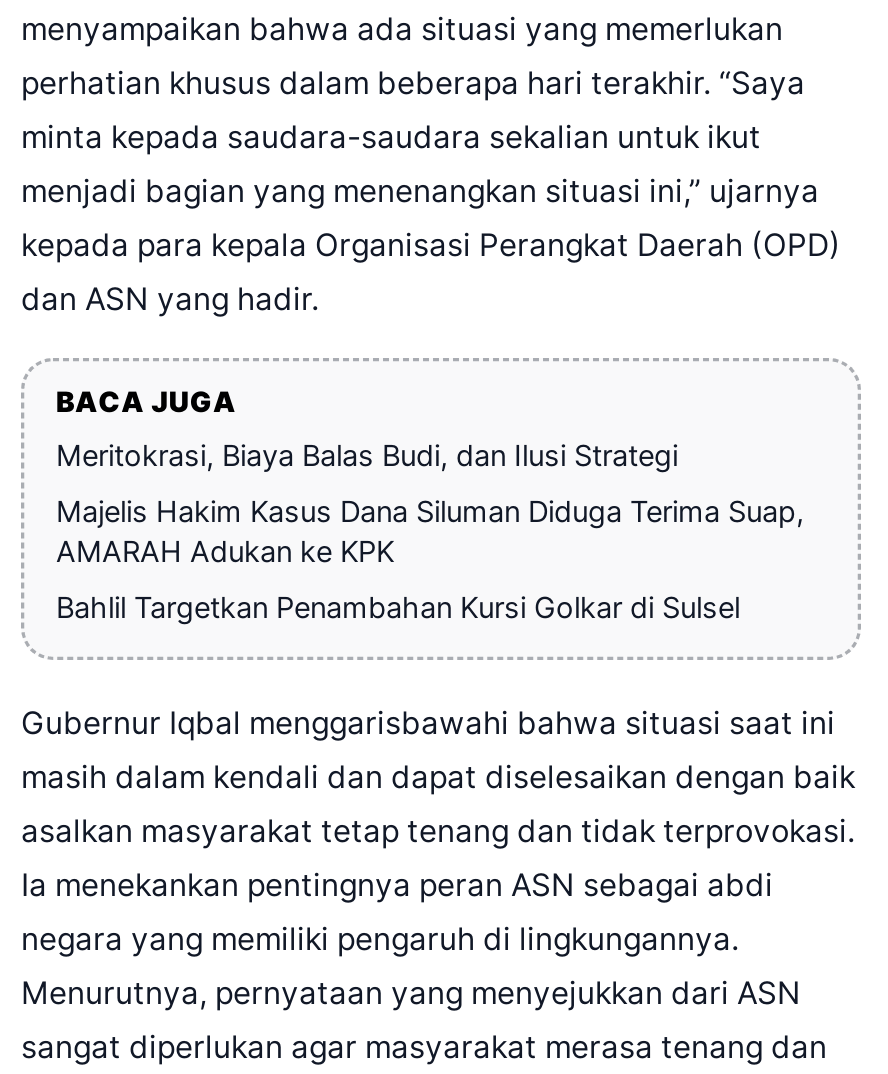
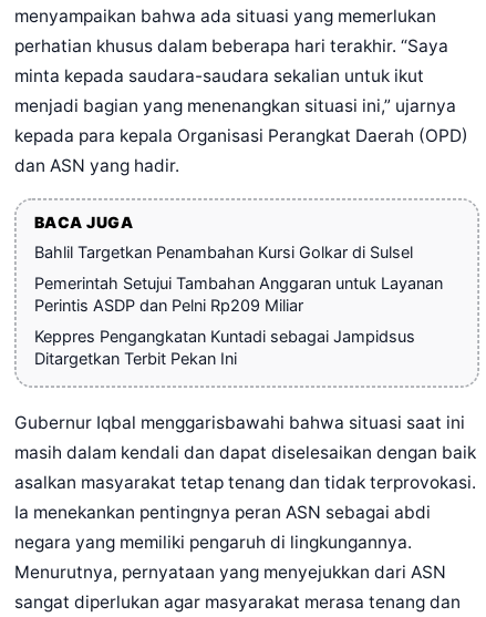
- Meritokrasi, Biaya Balas Budi, dan Ilusi Strategi
- Majelis Hakim Kasus Dana Siluman Diduga Terima Suap,
- AMARAH Adukan ke KPK

moved up: Bahlil Targetkan Penambahan Kursi Golkar di Sulsel

+ Pemerintah Setujui Tambahan Anggaran untuk Layanan
+ Perintis ASDP dan Pelni Rp209 Miliar
+ Keppres Pengangkatan Kuntadi sebagai Jampidsus
+ Ditargetkan Terbit Pekan Ini
